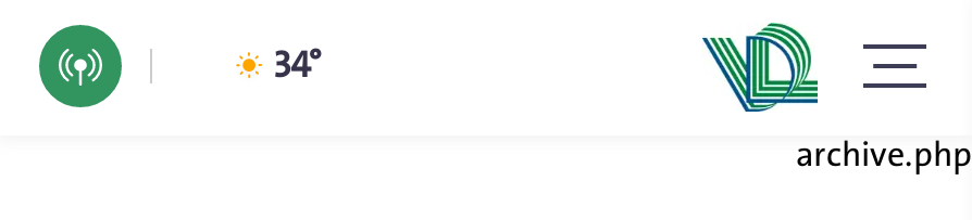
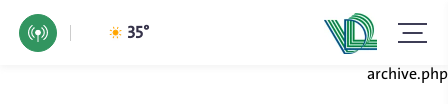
- 34°
+ 35°
